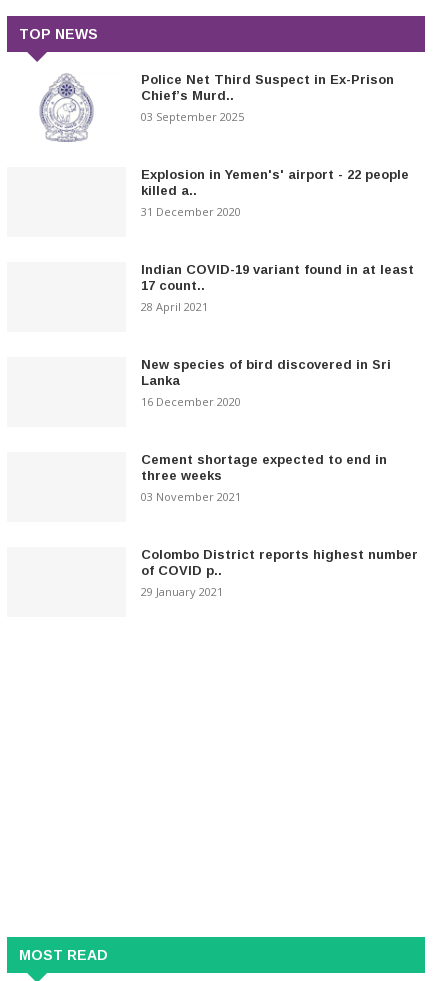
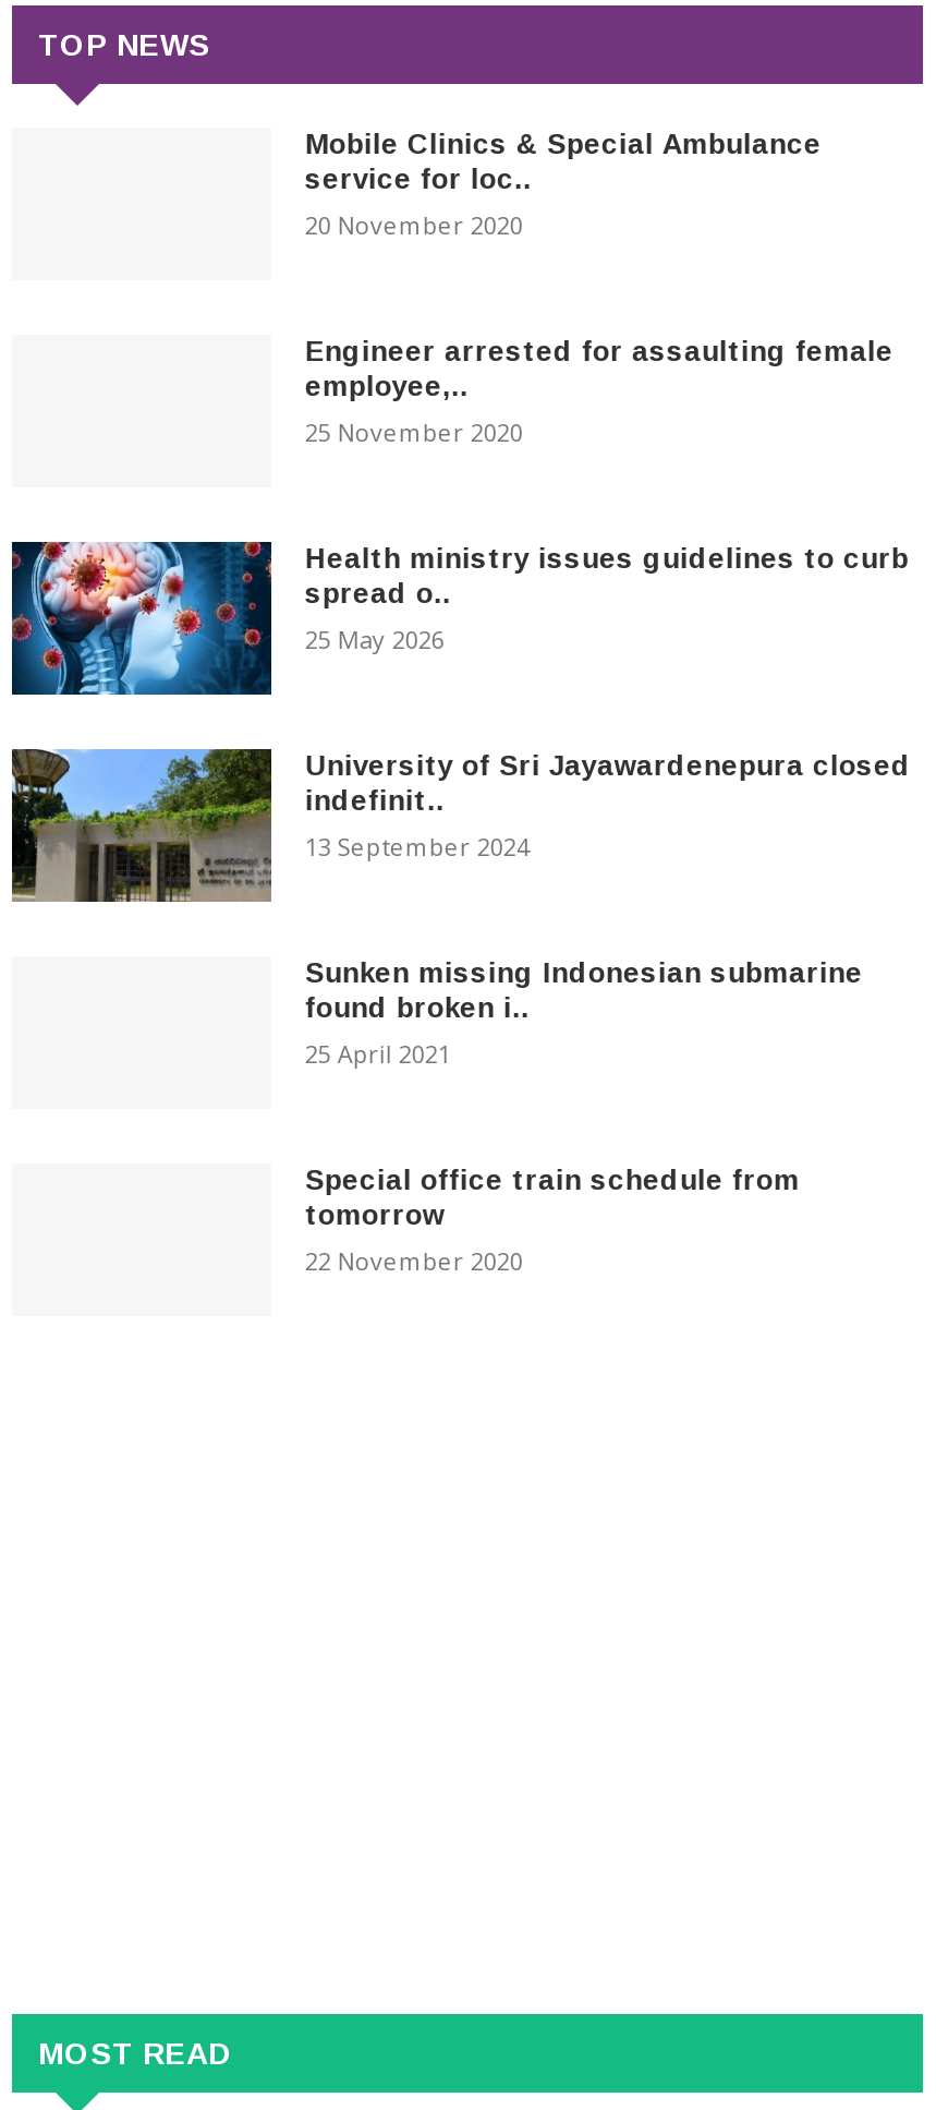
+ [image]

+ [image]

- [image]

- Police Net Third Suspect in Ex-Prison
- Chief’s Murd..
- 03 September 2025
+ Mobile Clinics & Special Ambulance
+ service for loc..
+ 20 November 2020

- Explosion in Yemen's' airport - 22 people
- killed a..
- 31 December 2020
+ Engineer arrested for assaulting female
+ employee,..
+ 25 November 2020

- Indian COVID-19 variant found in at least
- 17 count..
- 28 April 2021
+ Health ministry issues guidelines to curb
+ spread o..
+ 25 May 2026

- New species of bird discovered in Sri
- Lanka
- 16 December 2020
+ University of Sri Jayawardenepura closed
+ indefinit..
+ 13 September 2024

- Cement shortage expected to end in
- three weeks
- 03 November 2021
+ Sunken missing Indonesian submarine
+ found broken i..
+ 25 April 2021

- Colombo District reports highest number
- of COVID p..
- 29 January 2021
+ Special office train schedule from
+ tomorrow
+ 22 November 2020
